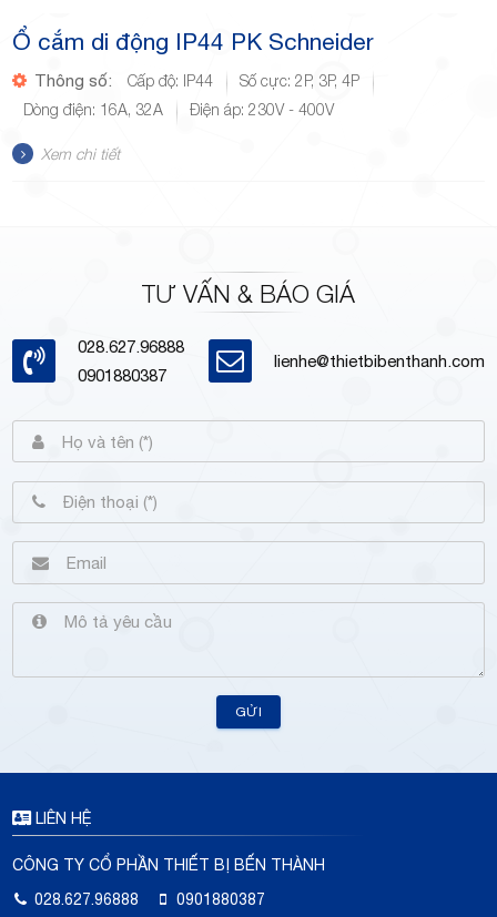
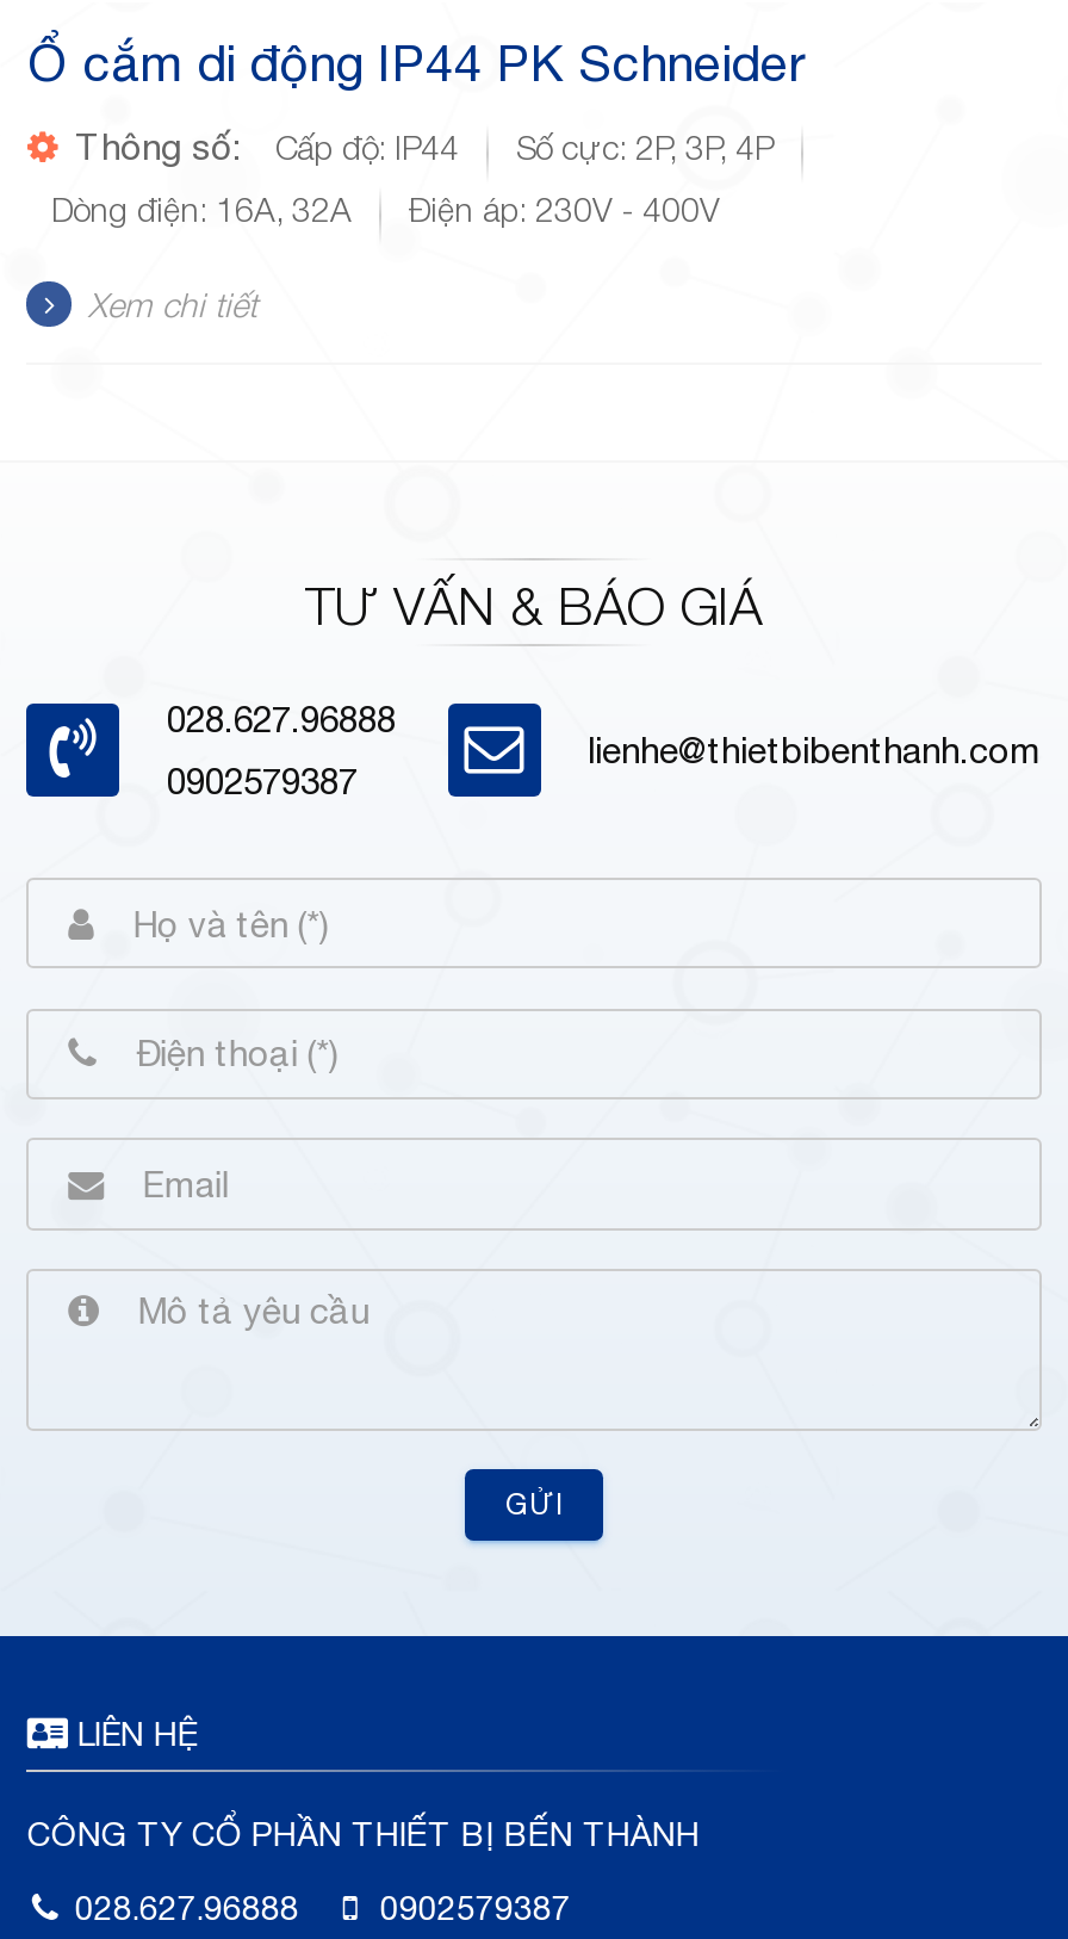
- 0901880387
+ 0902579387

- 0901880387
+ 0902579387
